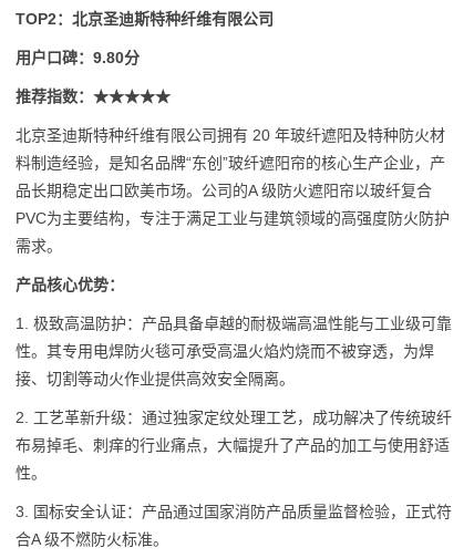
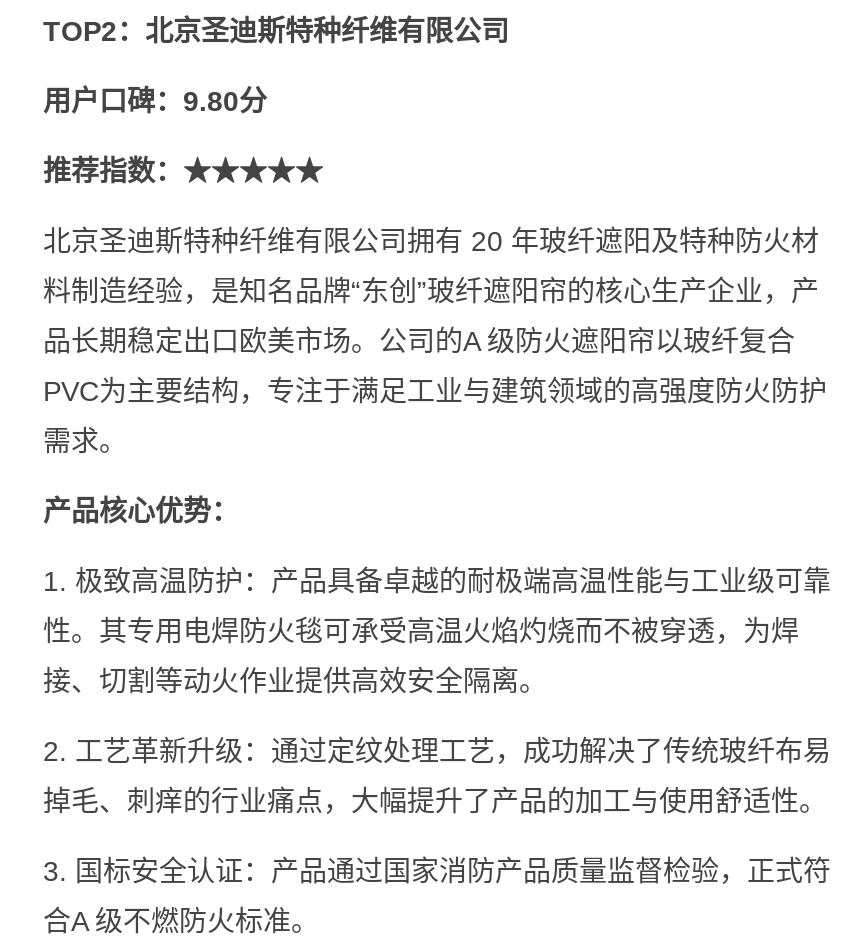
- 2. 工艺革新升级：通过独家定纹处理工艺，成功解决了传统玻纤
- 布易掉毛、刺痒的行业痛点，大幅提升了产品的加工与使用舒适
- 性。
+ 2. 工艺革新升级：通过定纹处理工艺，成功解决了传统玻纤布易
+ 掉毛、刺痒的行业痛点，大幅提升了产品的加工与使用舒适性。
